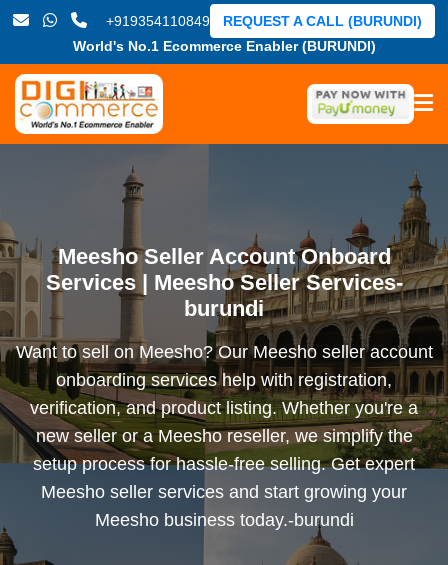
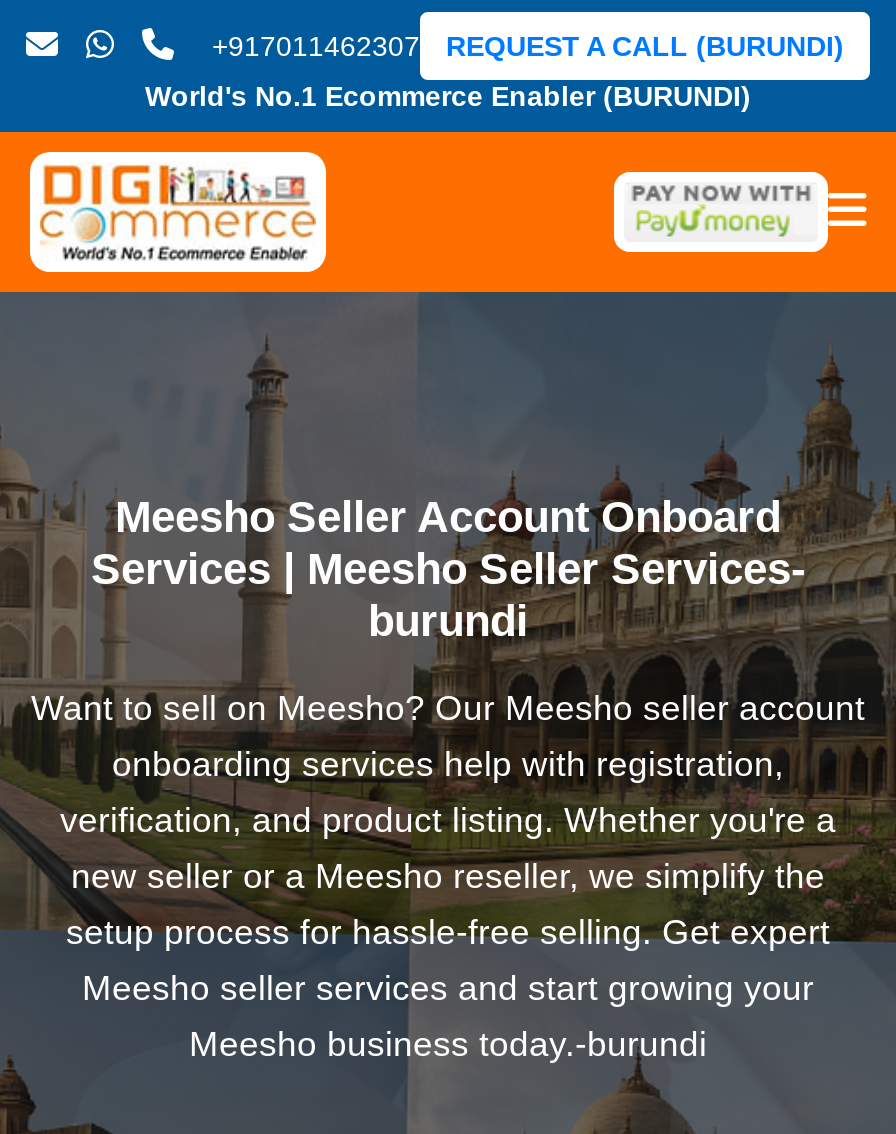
- +919354110849 REQUEST A CALL (BURUNDI)
+ +917011462307 REQUEST A CALL (BURUNDI)
